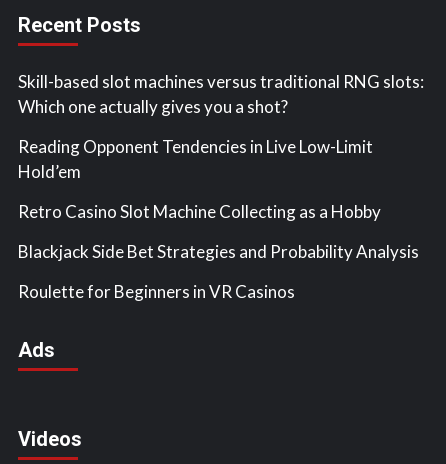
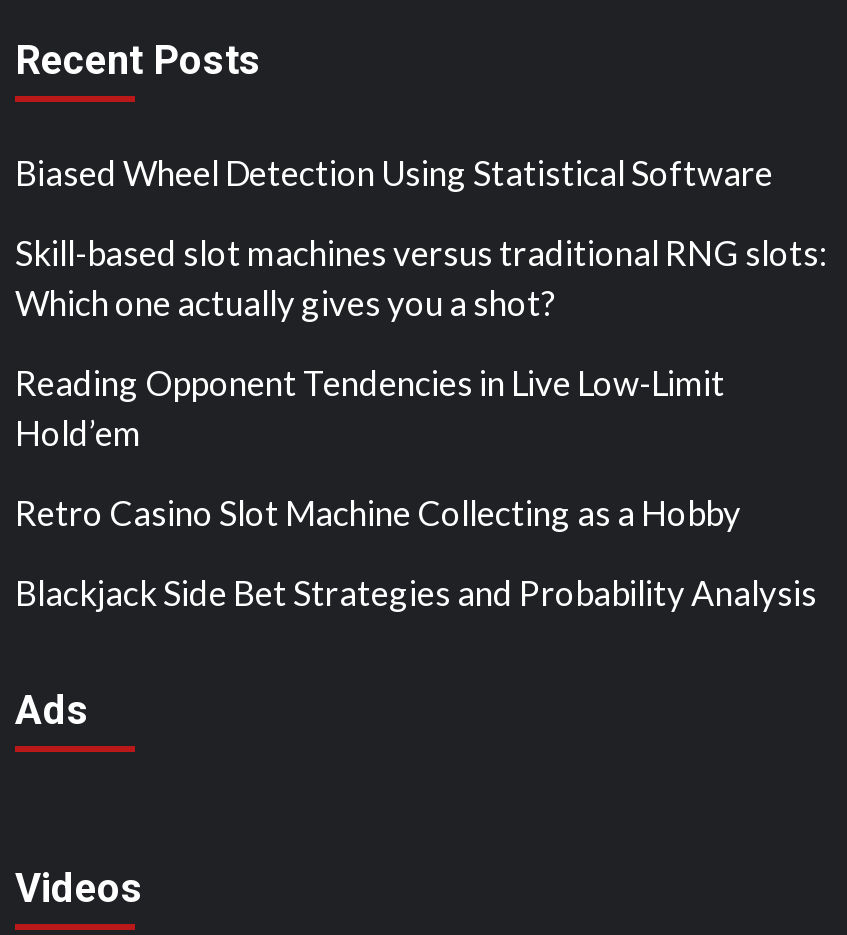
+ Biased Wheel Detection Using Statistical Software

moved down: Skill-based slot machines versus traditional RNG slots: | Which one actually gives you a shot? | Reading Opponent Tendencies in Live Low-Limit | Hold’em | Retro Casino Slot Machine Collecting as a Hobby | Blackjack Side Bet Strategies and Probability Analysis

- Roulette for Beginners in VR Casinos
